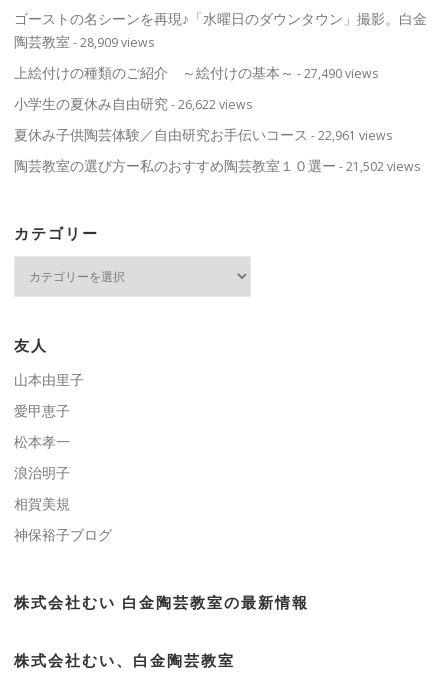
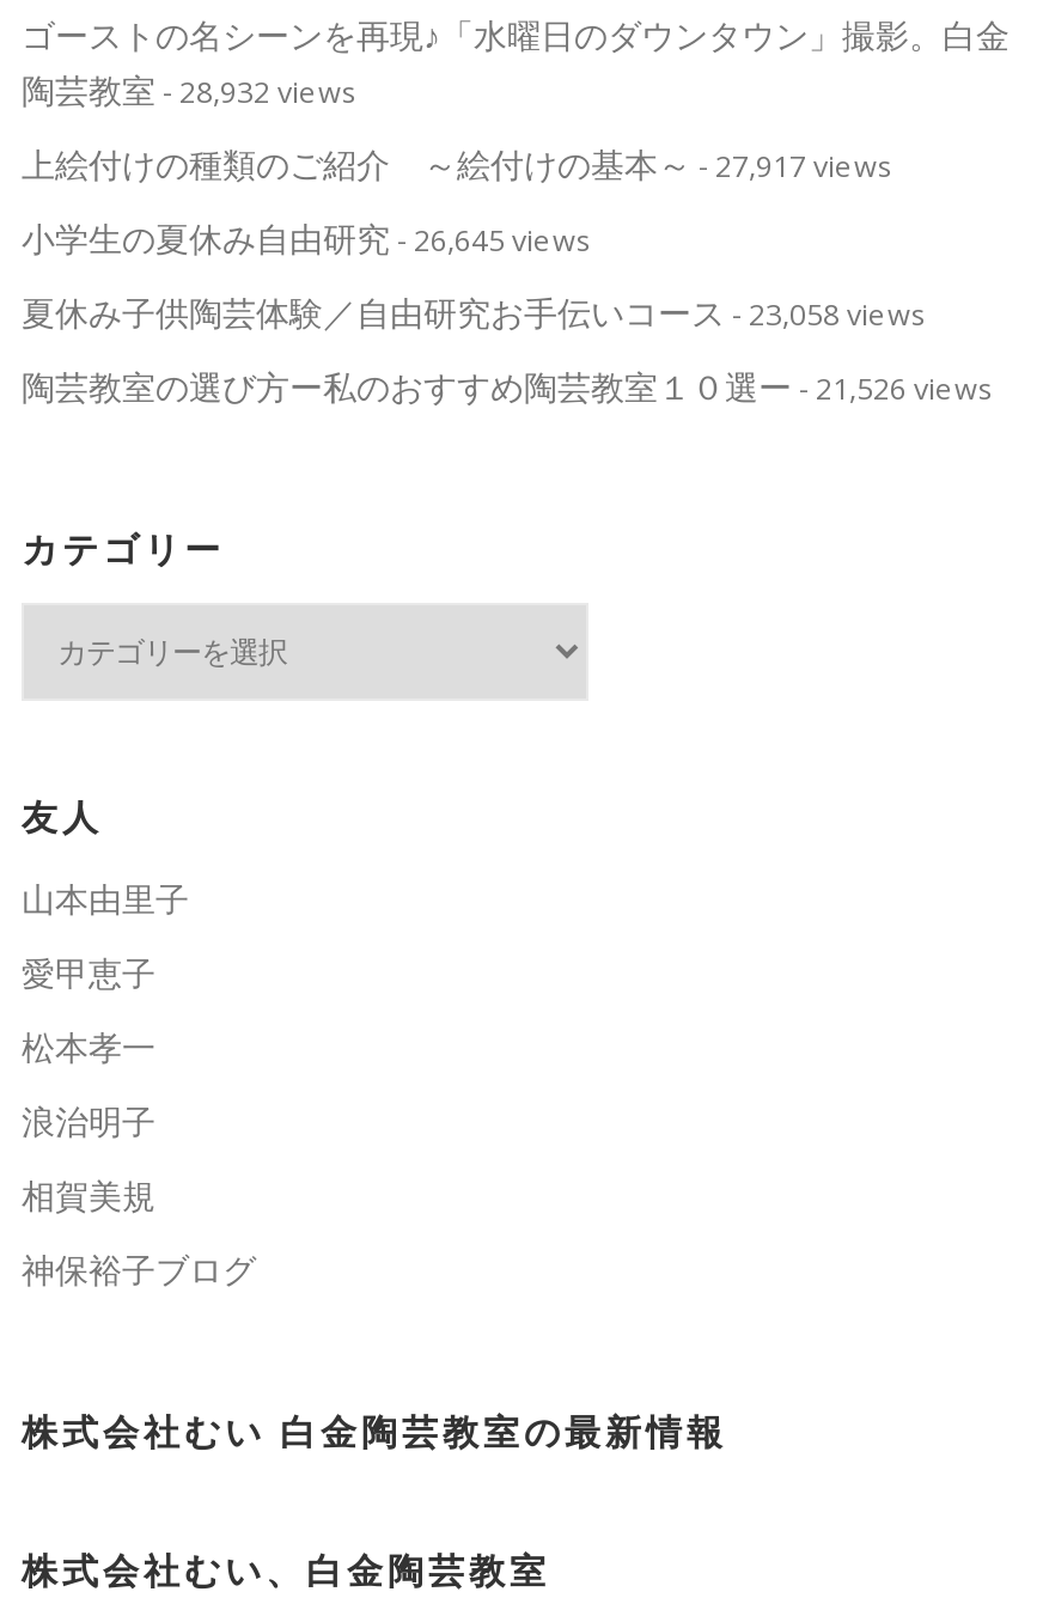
- 陶芸教室- 28,909 views
+ 陶芸教室- 28,932 views

- 上絵付けの種類のご紹介 ～絵付けの基本～- 27,490 views
+ 上絵付けの種類のご紹介 ～絵付けの基本～- 27,917 views

- 小学生の夏休み自由研究- 26,622 views
+ 小学生の夏休み自由研究- 26,645 views

- 夏休み子供陶芸体験／自由研究お手伝いコース- 22,961 views
+ 夏休み子供陶芸体験／自由研究お手伝いコース- 23,058 views

- 陶芸教室の選び方ー私のおすすめ陶芸教室１０選ー- 21,502 views
+ 陶芸教室の選び方ー私のおすすめ陶芸教室１０選ー- 21,526 views
